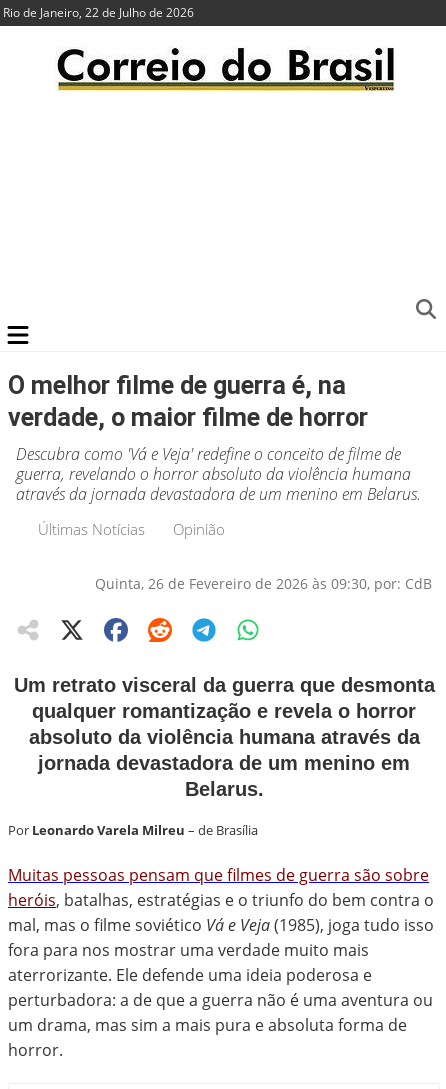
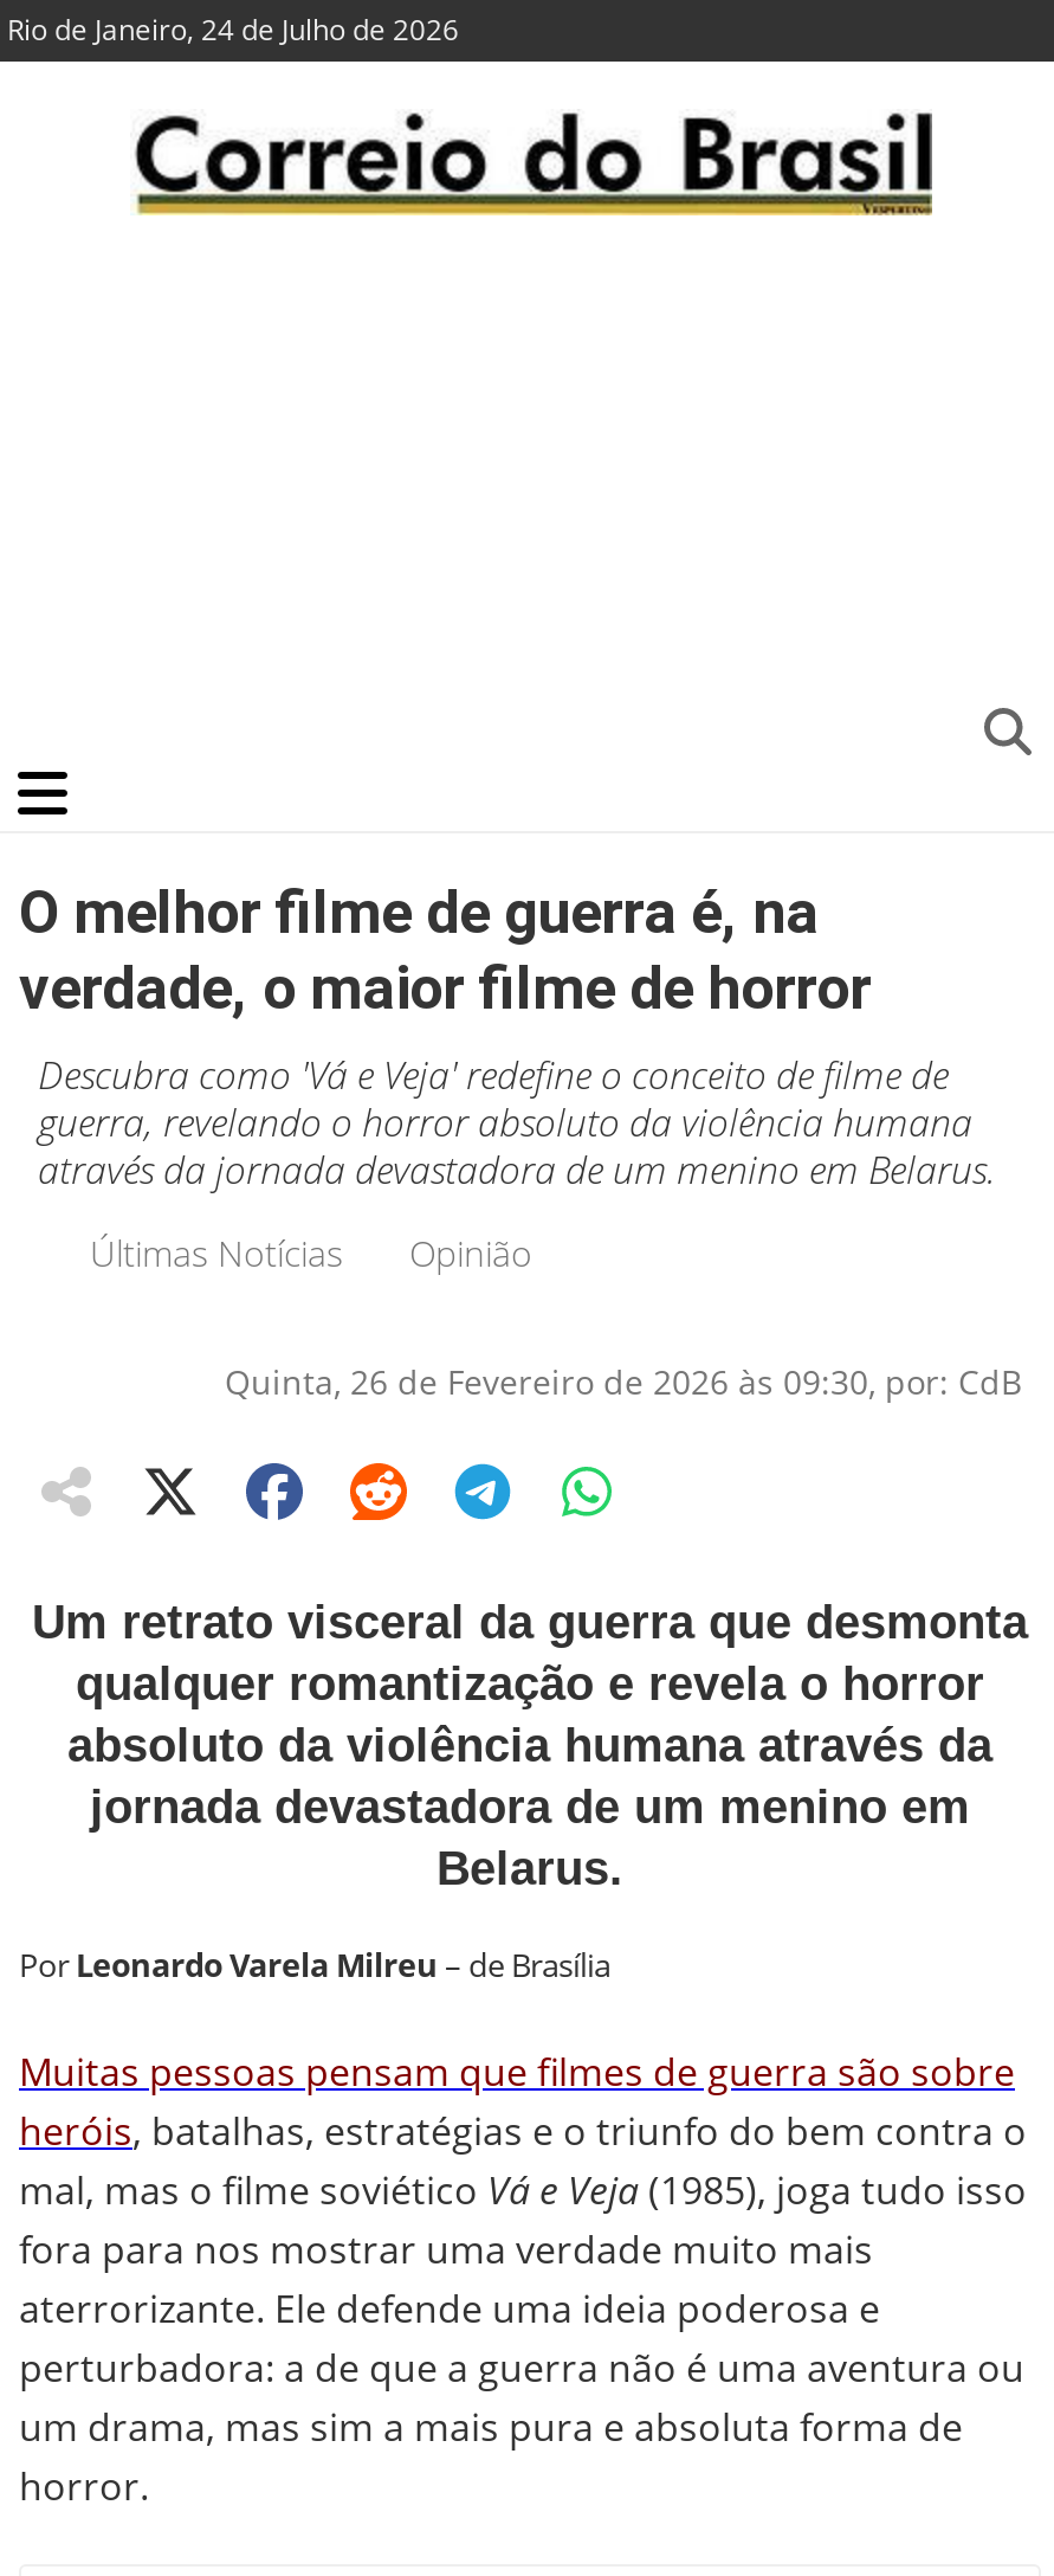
- Rio de Janeiro, 22 de Julho de 2026
+ Rio de Janeiro, 24 de Julho de 2026
